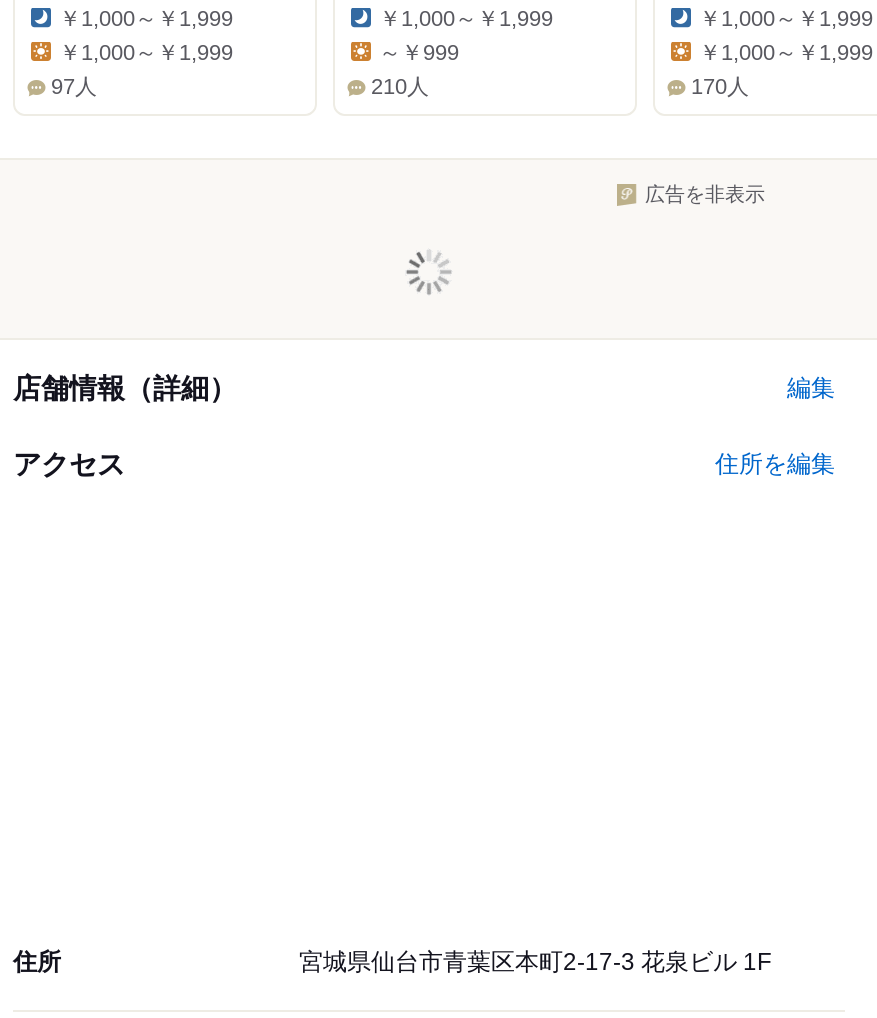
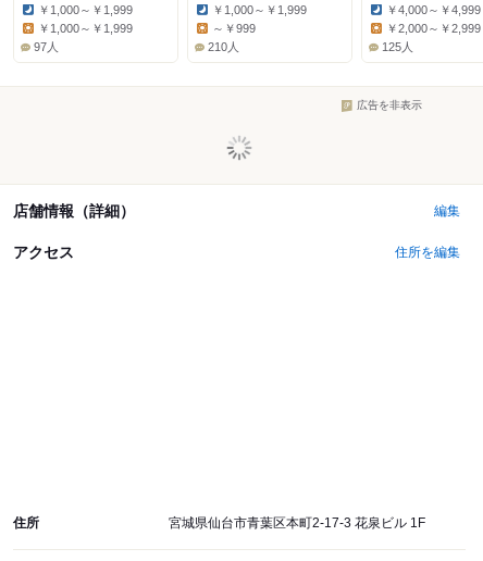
- ￥1,000～￥1,999
+ ￥4,000～￥4,999

- ￥1,000～￥1,999
+ ￥2,000～￥2,999

- 170人
+ 125人
